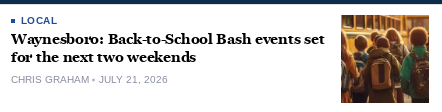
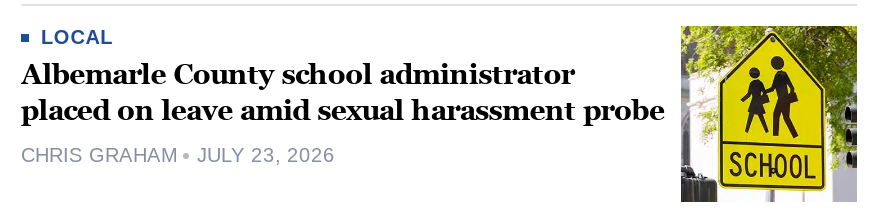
- [image]
- Waynesboro: Back-to-School Bash events set
- for the next two weekends
+ [image]
+ Albemarle County school administrator
+ placed on leave amid sexual harassment probe

- CHRIS GRAHAM JULY 21, 2026
+ CHRIS GRAHAM JULY 23, 2026
